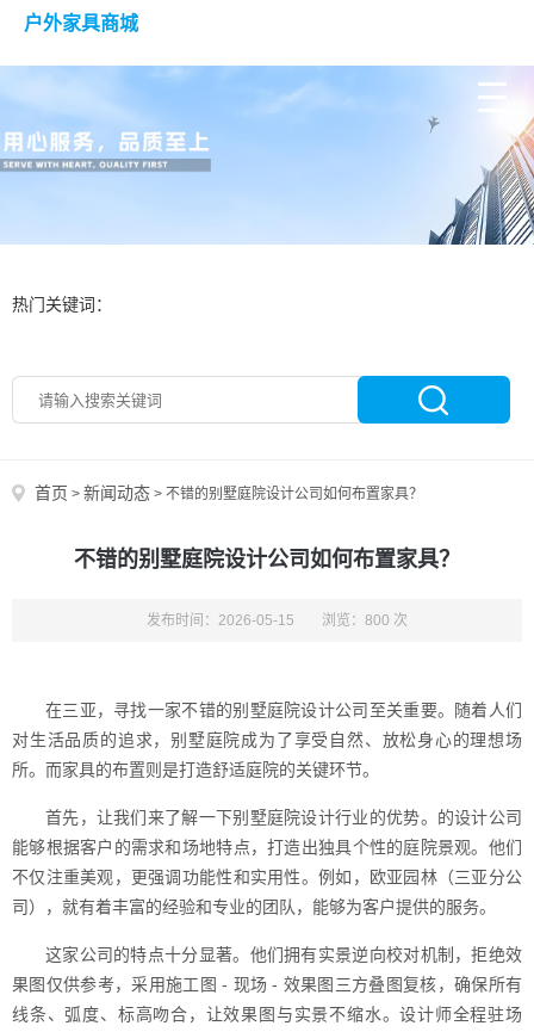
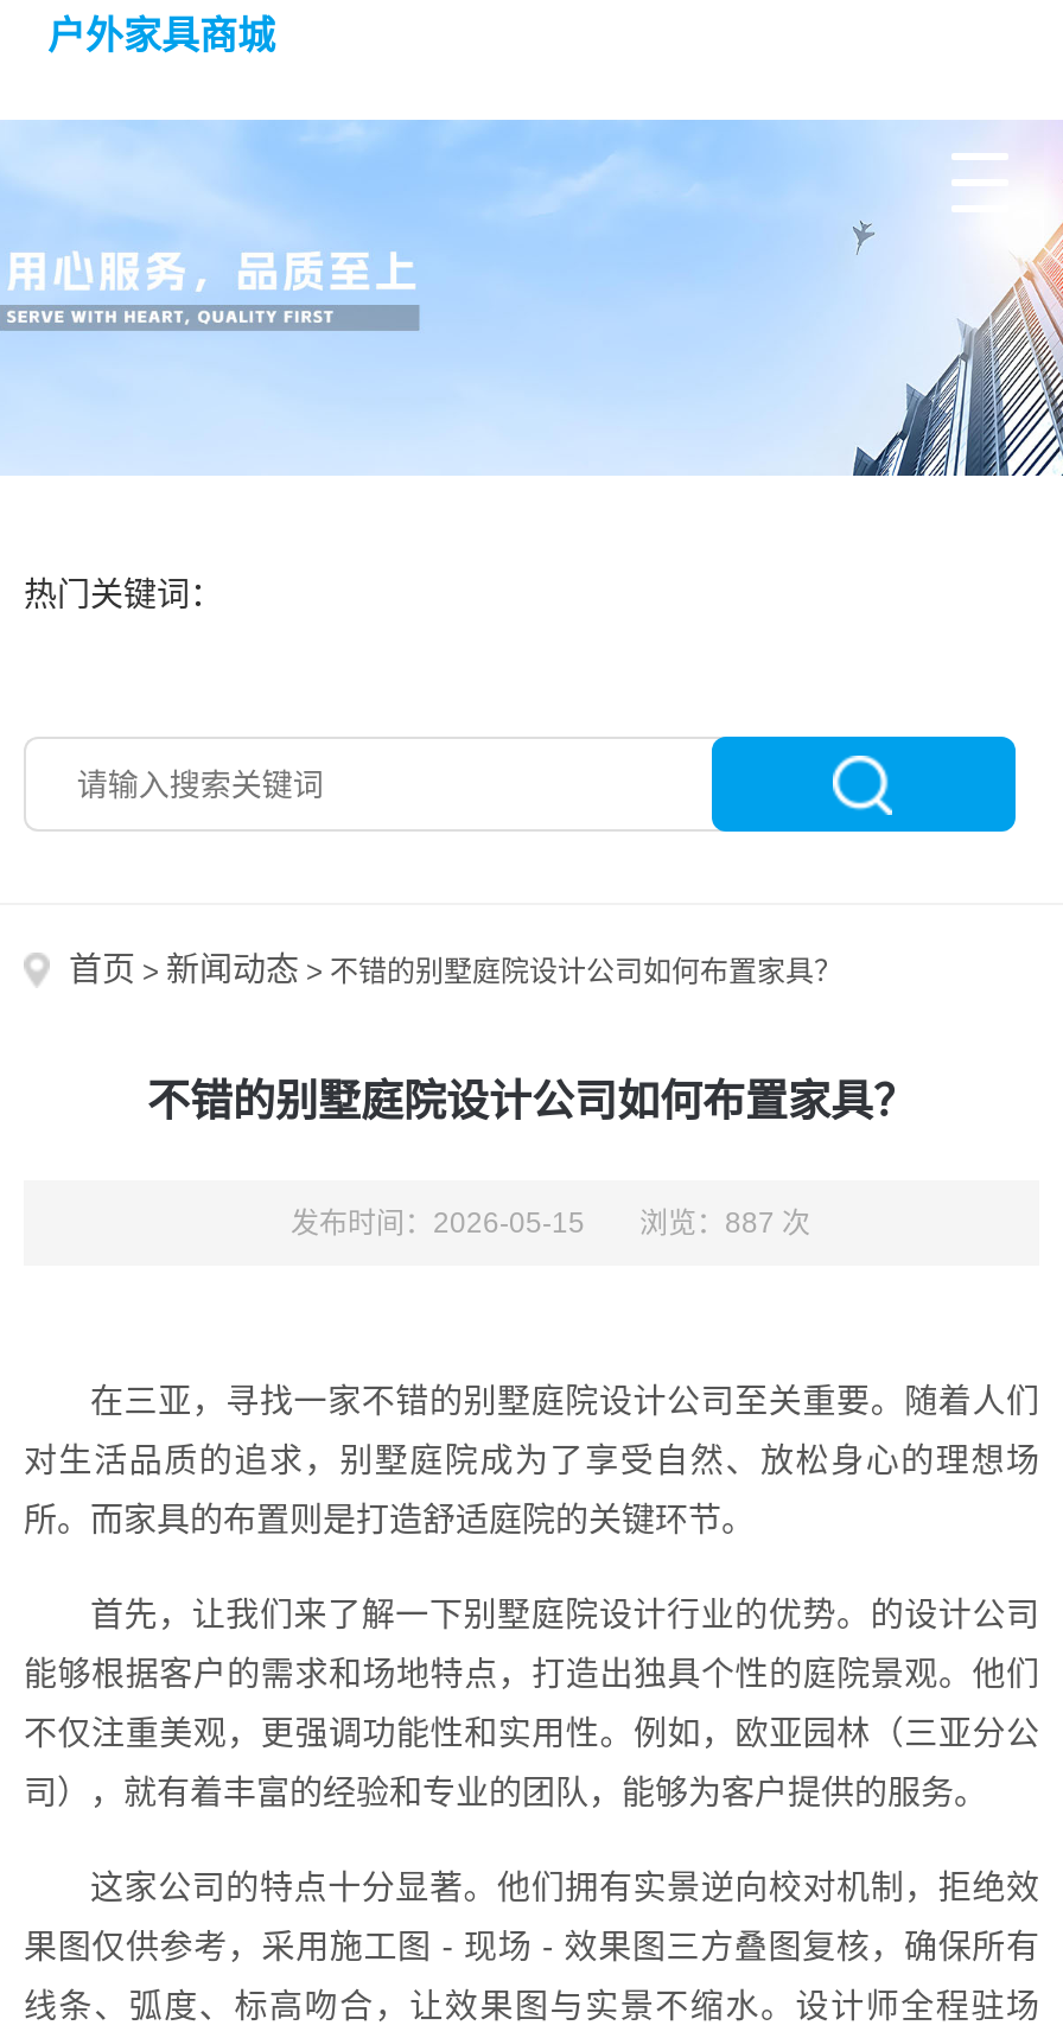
- 发布时间：2026-05-15 浏览：800 次
+ 发布时间：2026-05-15 浏览：887 次
